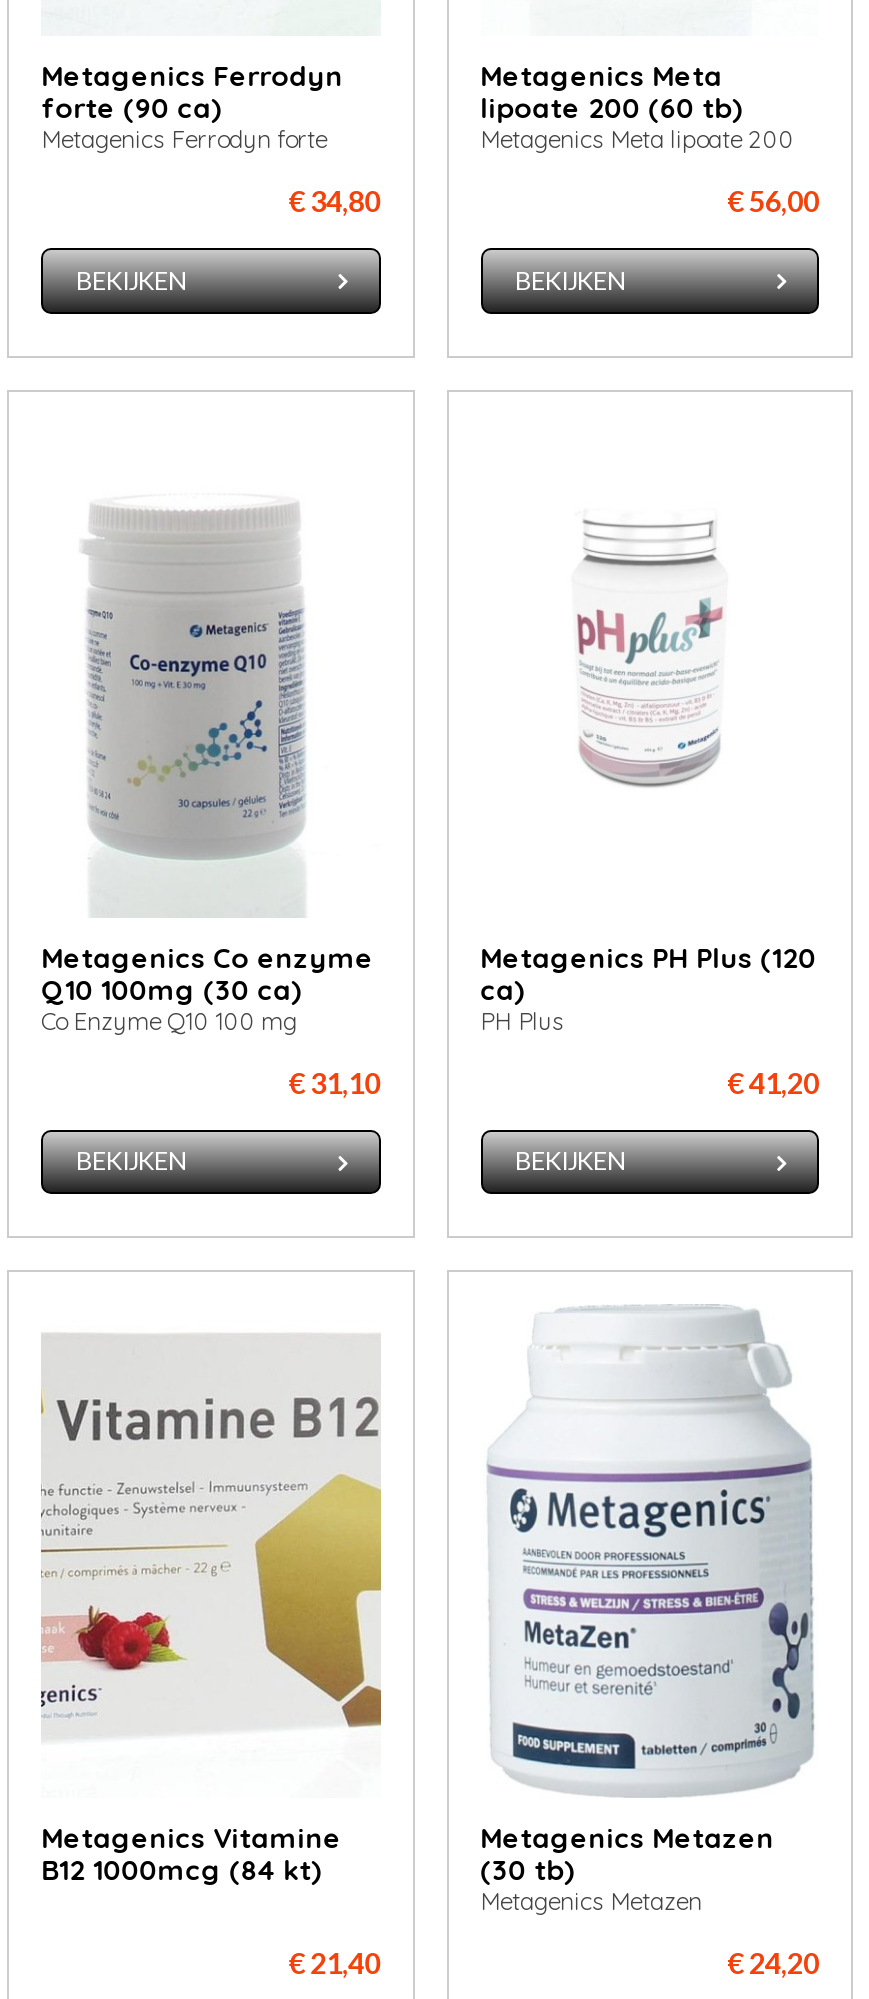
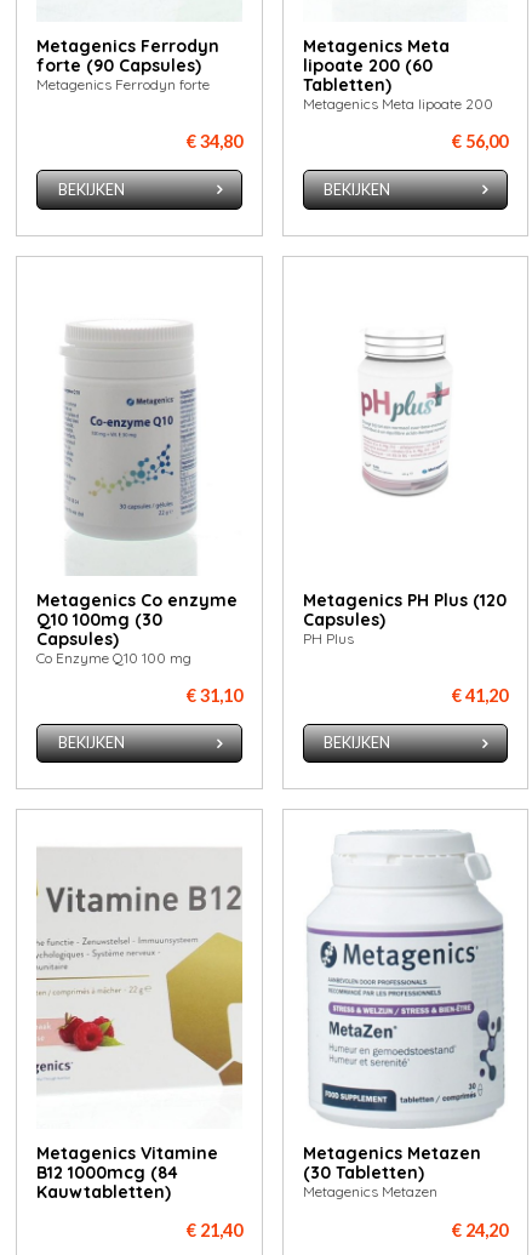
- forte (90 ca)
+ forte (90 Capsules)

- lipoate 200 (60 tb)
+ lipoate 200 (60
+ Tabletten)

- Q10 100mg (30 ca)
+ Q10 100mg (30
+ Capsules)

- ca)
+ Capsules)

- B12 1000mcg (84 kt)
+ B12 1000mcg (84
+ Kauwtabletten)

- (30 tb)
+ (30 Tabletten)
